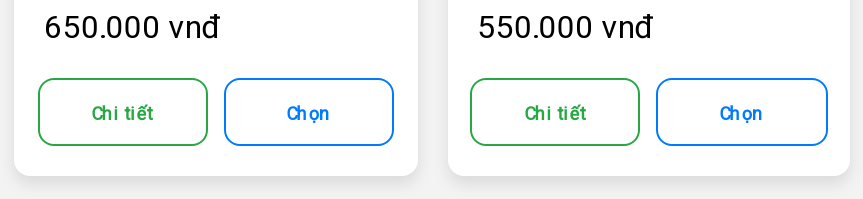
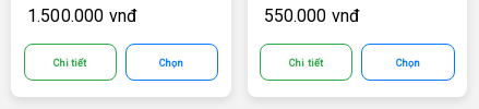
- 650.000 vnđ
+ 1.500.000 vnđ
